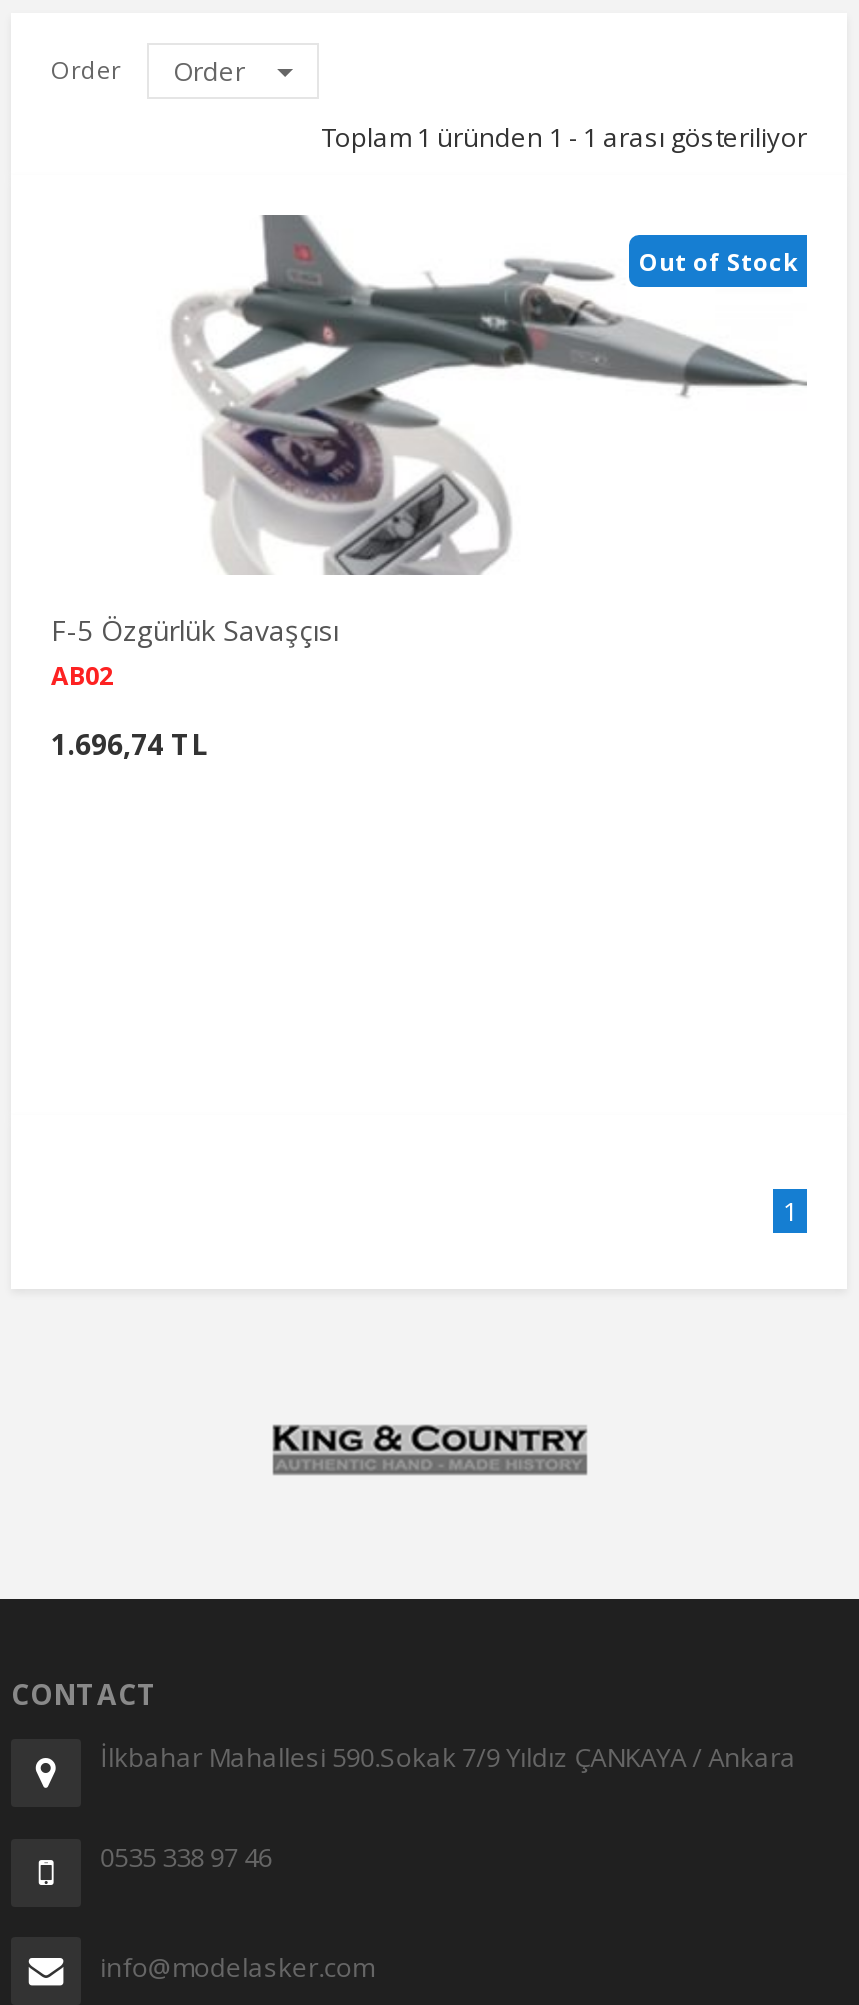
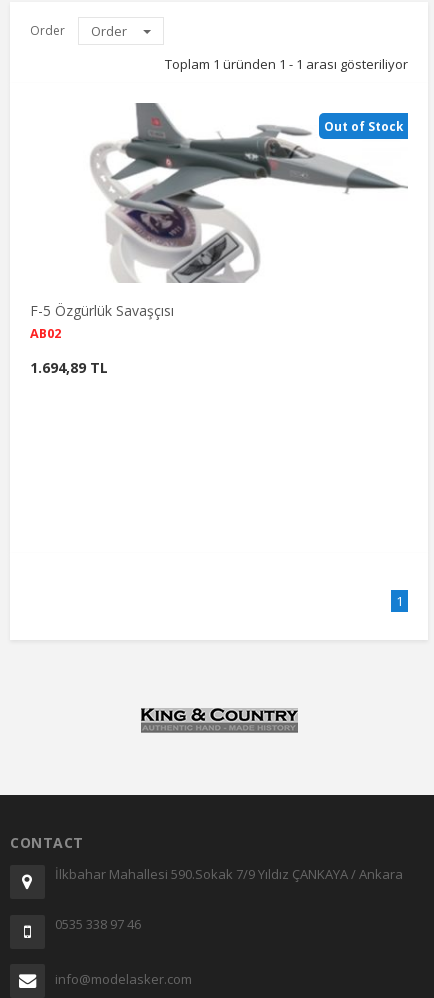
- 1.696,74 TL
+ 1.694,89 TL
